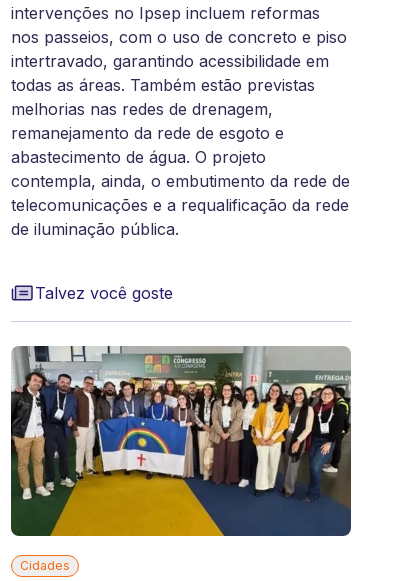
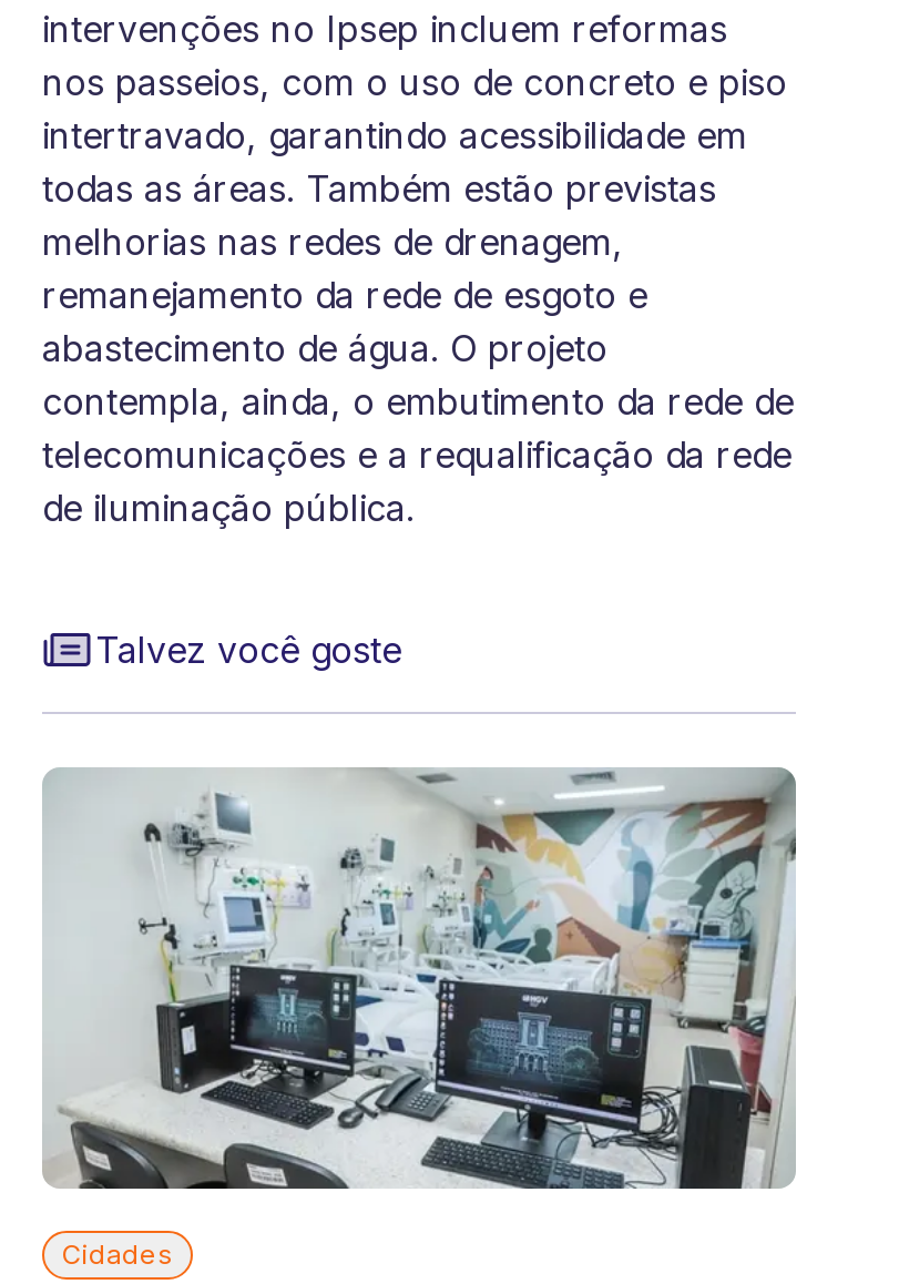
- [image]
+ [image]
